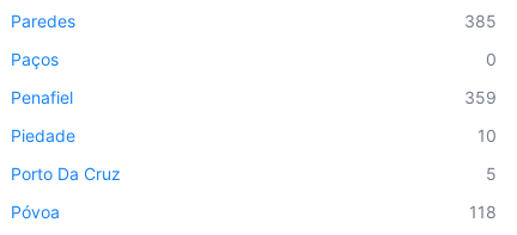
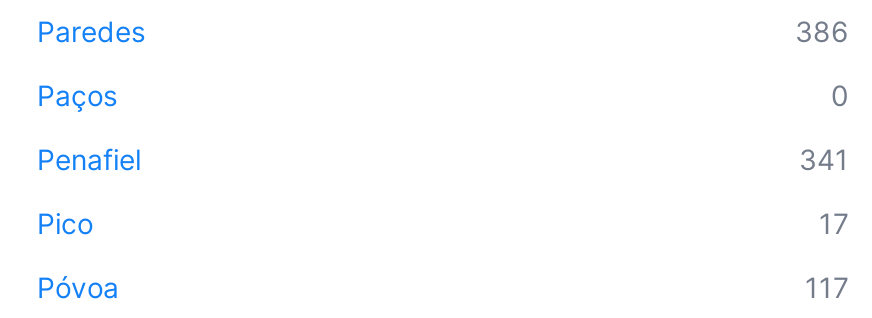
- 385
+ 386

- 359
- Piedade
- 10
- Porto Da Cruz
- 5
+ 341
+ Pico
+ 17

- 118
+ 117
